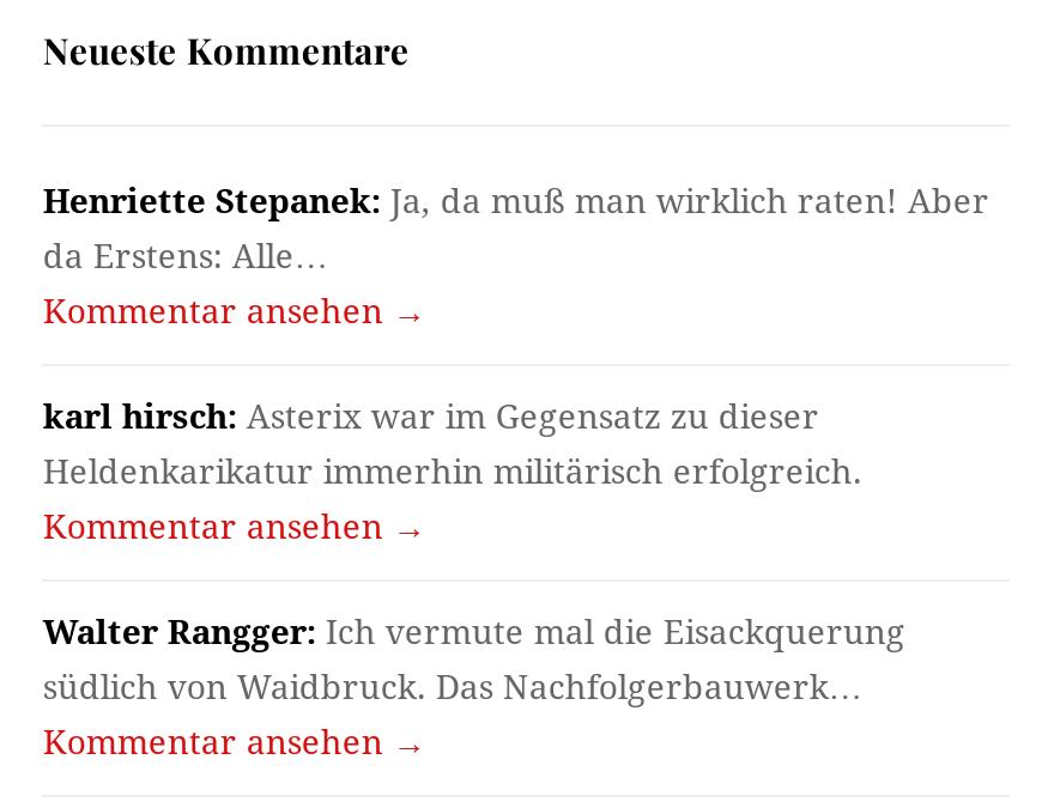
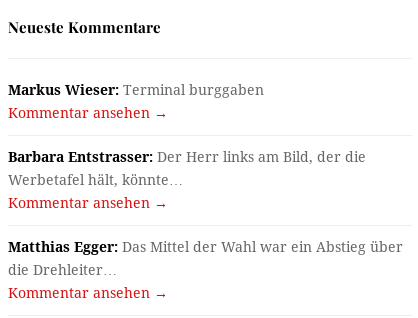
- Henriette Stepanek: Ja, da muß man wirklich raten! Aber
- da Erstens: Alle…
+ Markus Wieser: Terminal burggaben

- karl hirsch: Asterix war im Gegensatz zu dieser
- Heldenkarikatur immerhin militärisch erfolgreich.
+ Barbara Entstrasser: Der Herr links am Bild, der die
+ Werbetafel hält, könnte…

- Walter Rangger: Ich vermute mal die Eisackquerung
- südlich von Waidbruck. Das Nachfolgerbauwerk…
+ Matthias Egger: Das Mittel der Wahl war ein Abstieg über
+ die Drehleiter…
